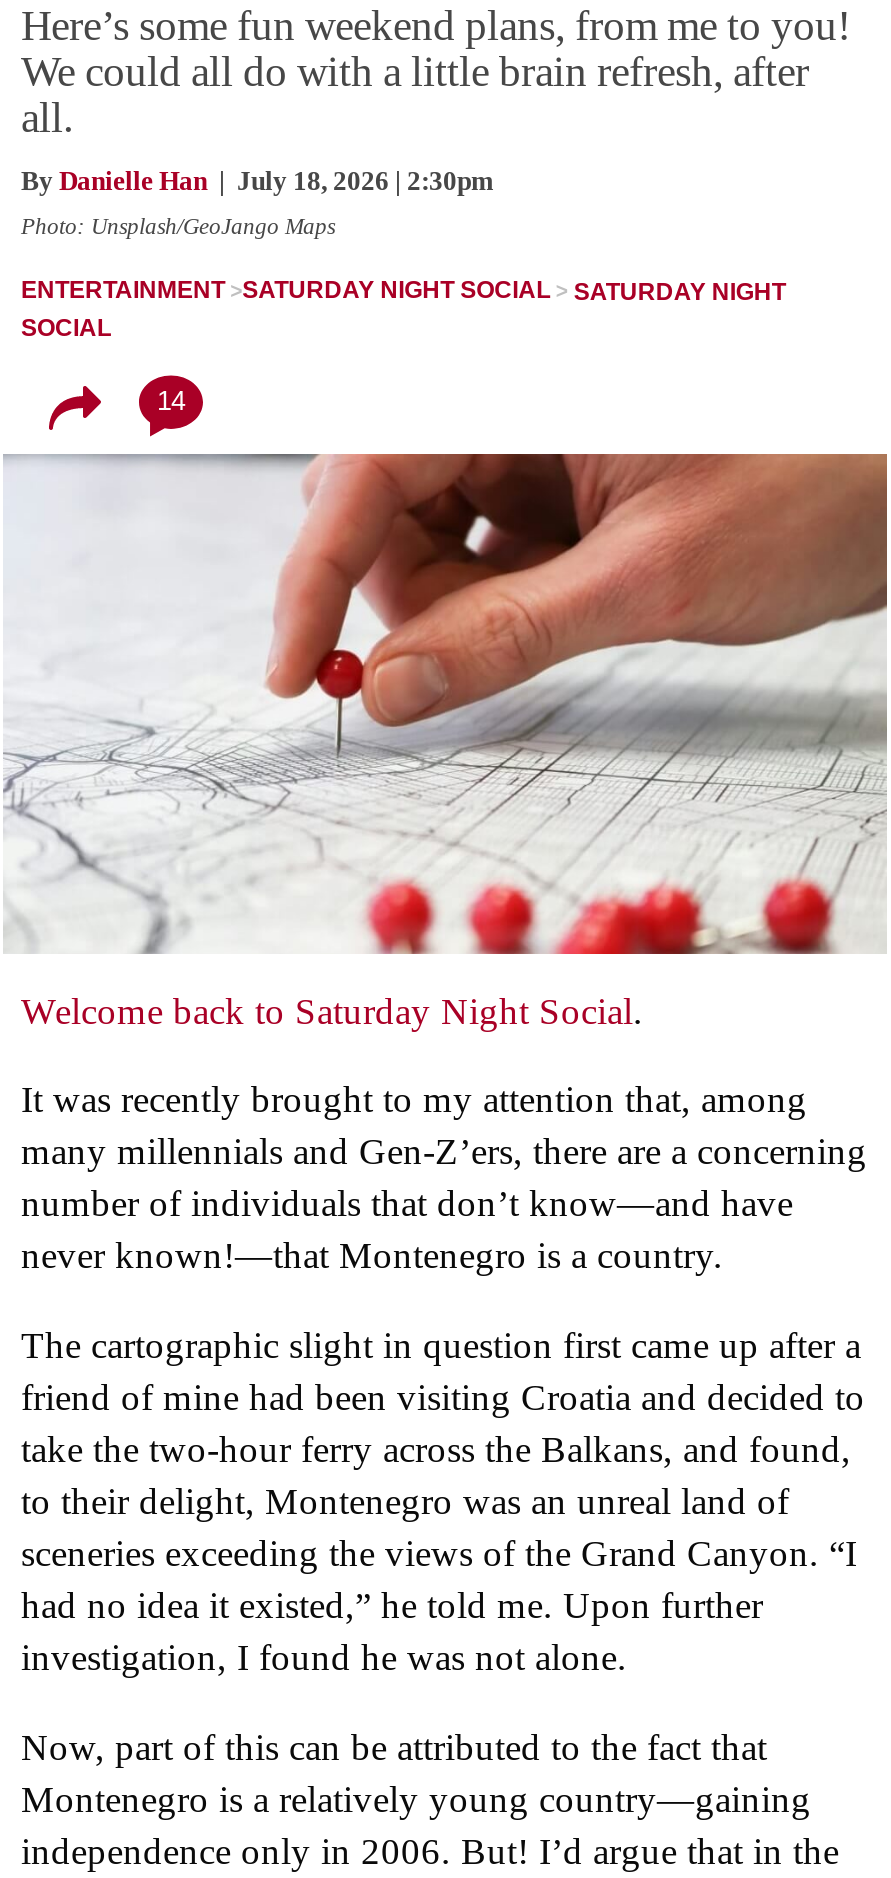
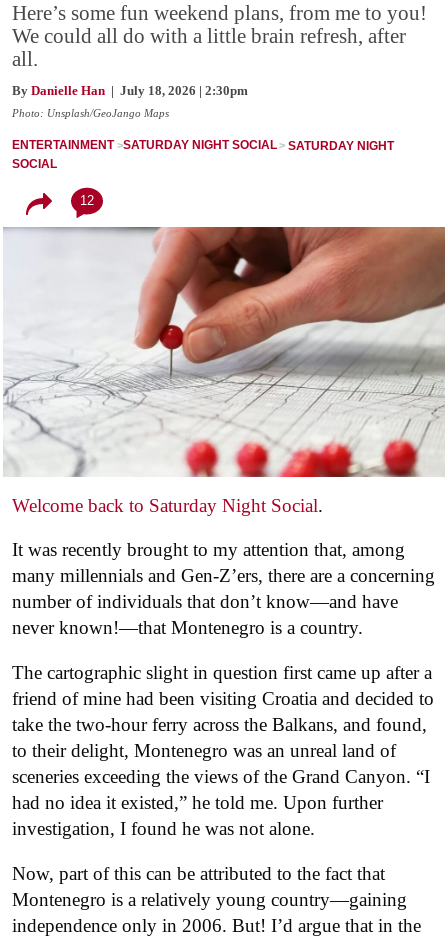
- 14
+ 12
